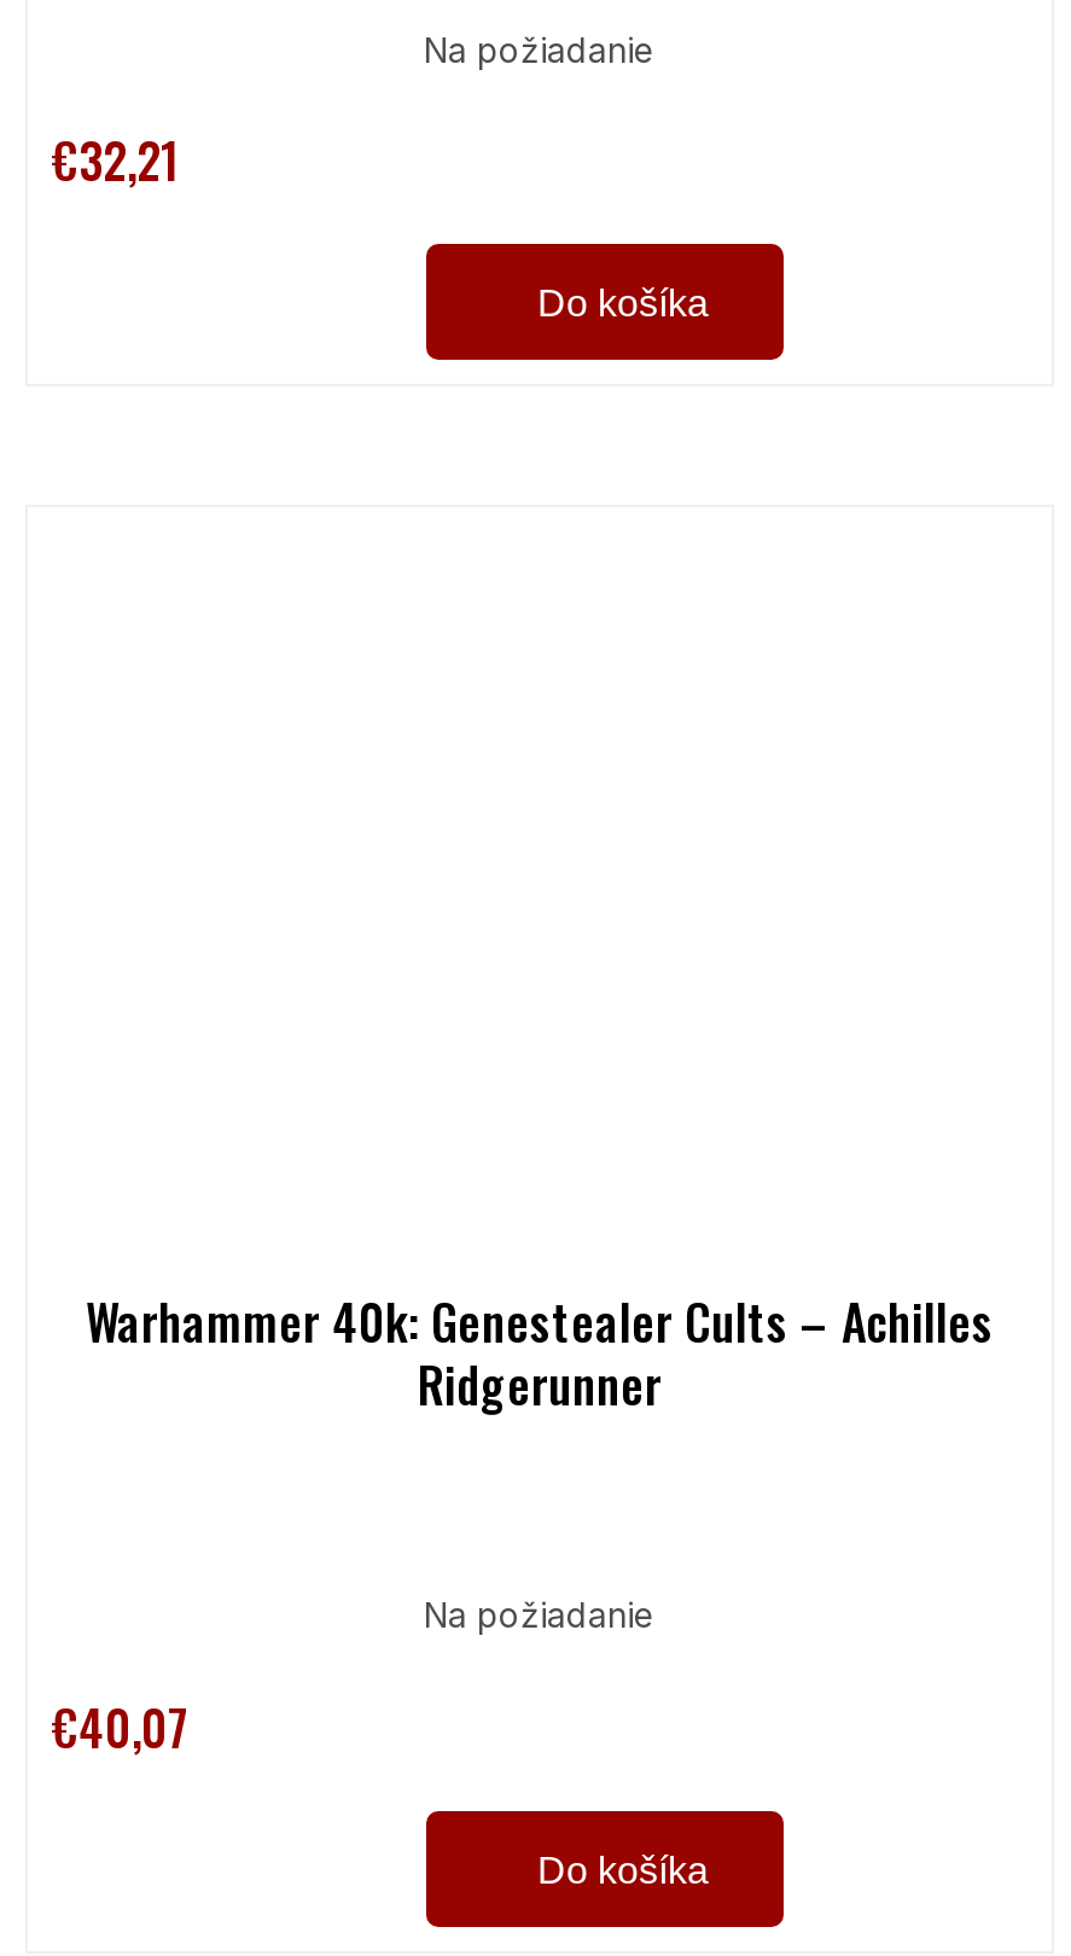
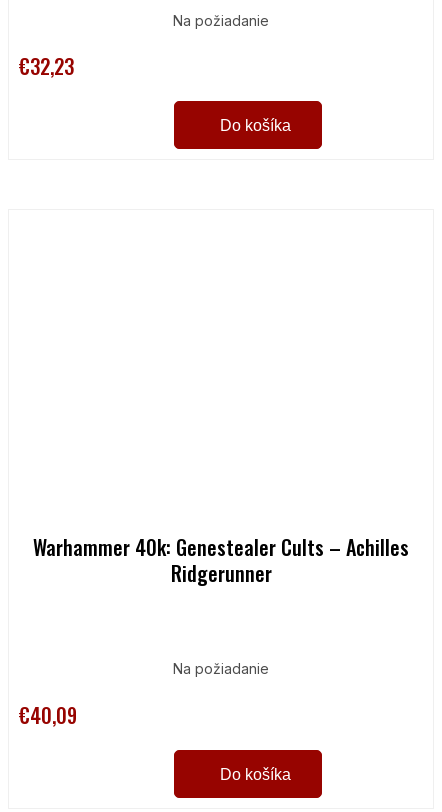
- €32,21
+ €32,23

- €40,07
+ €40,09
